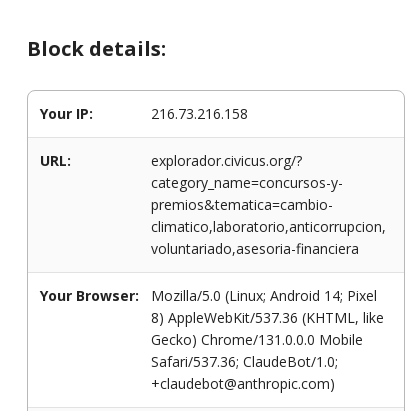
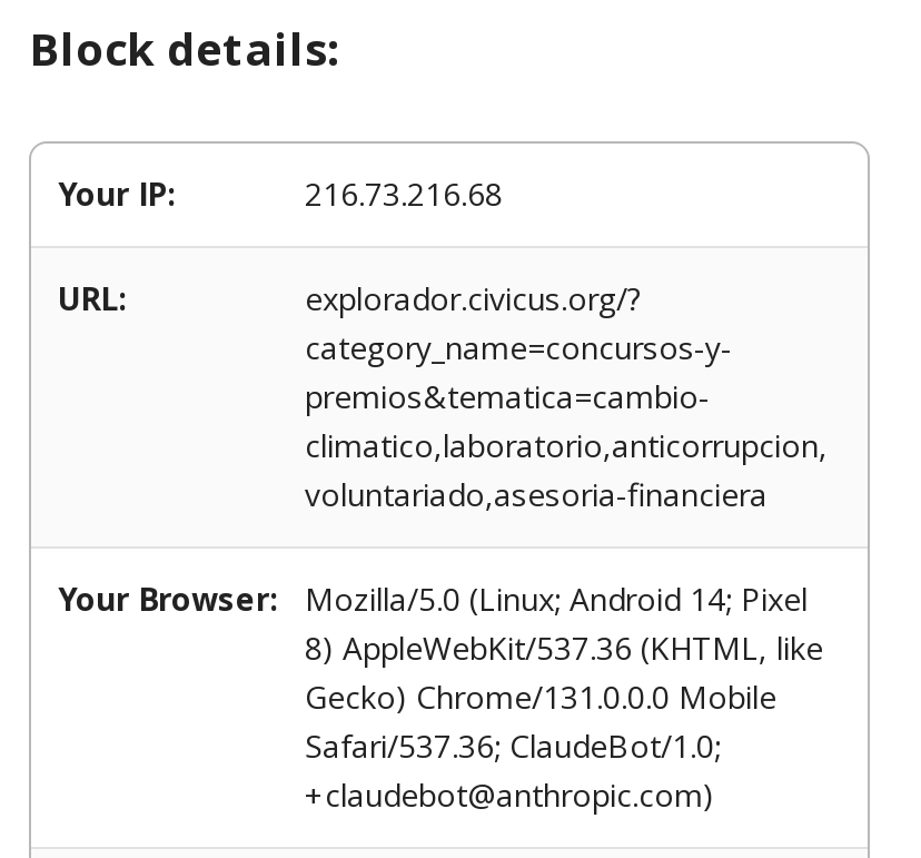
- 216.73.216.158
+ 216.73.216.68
